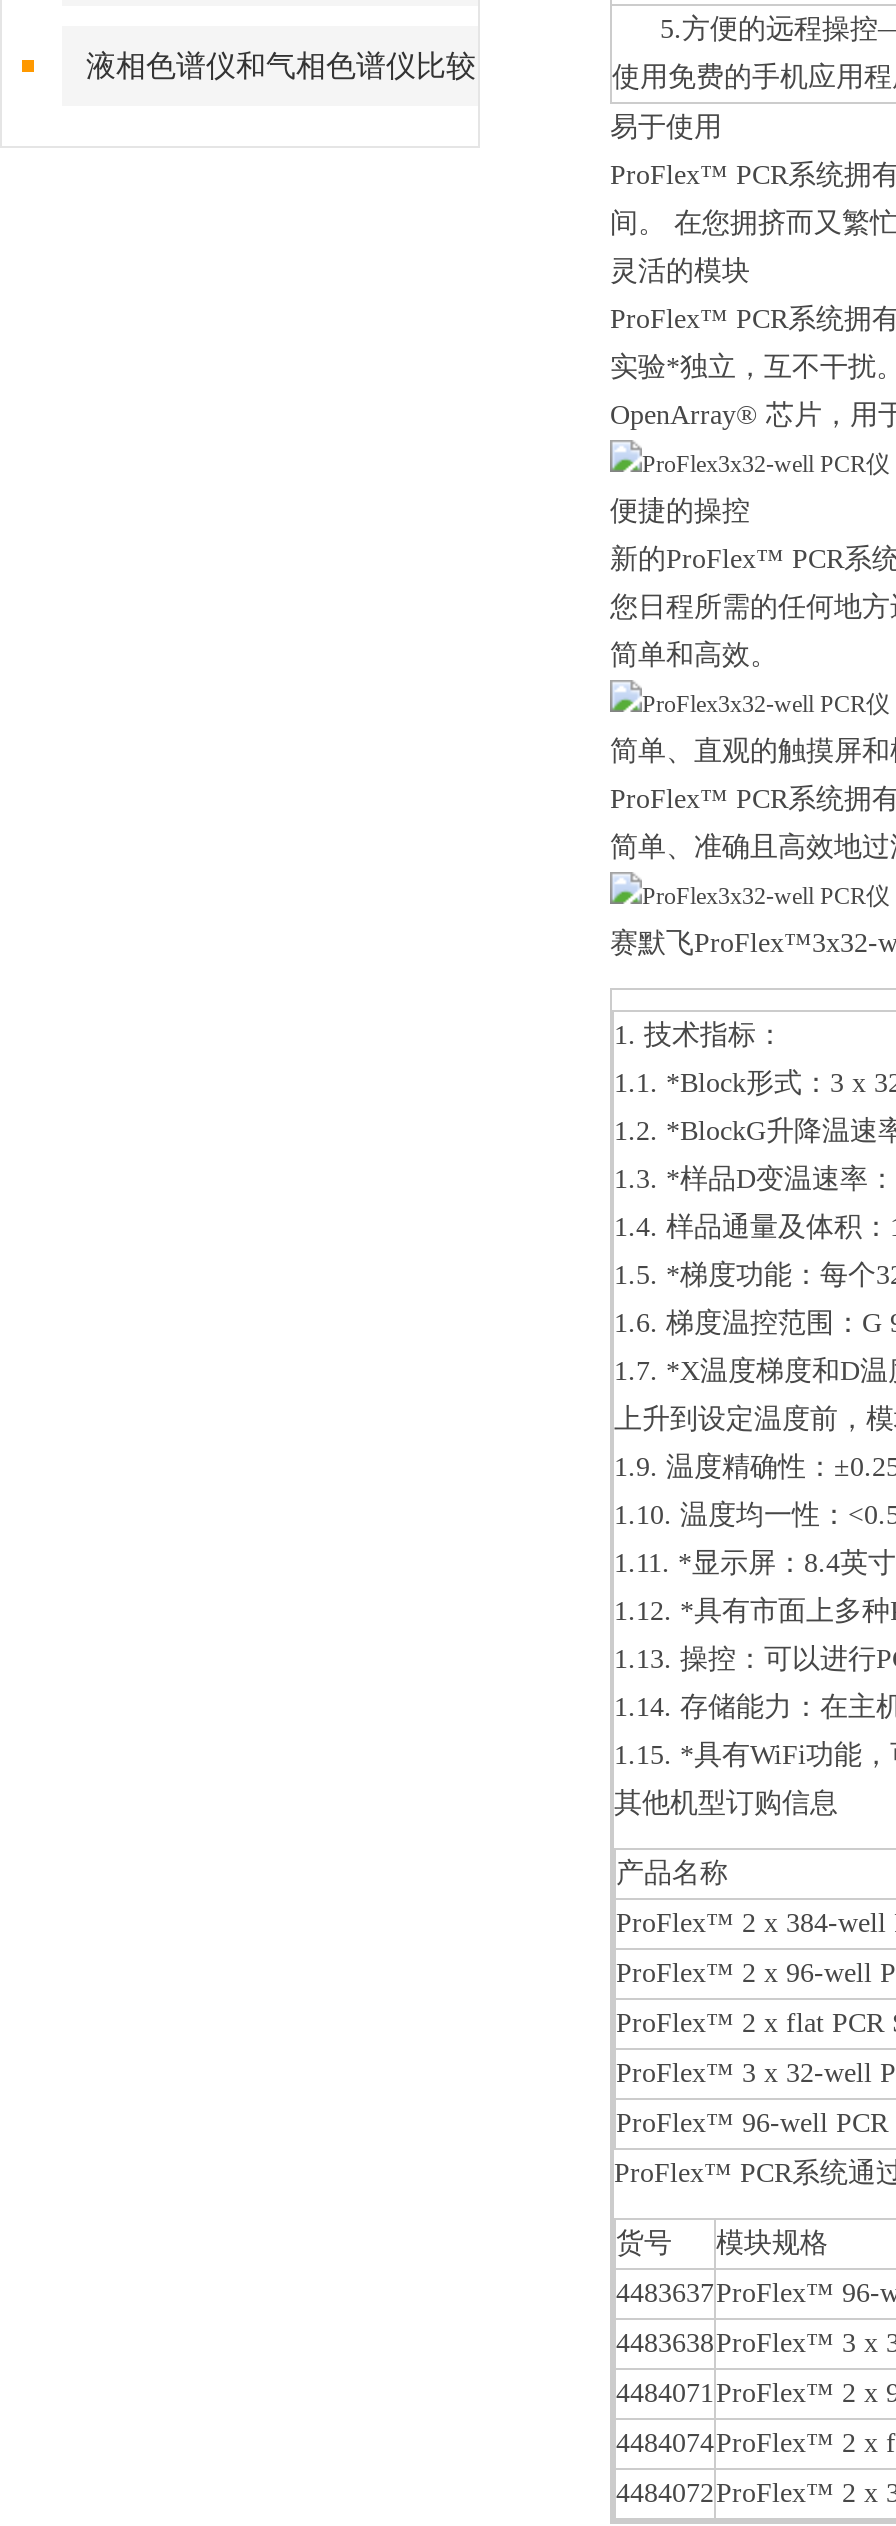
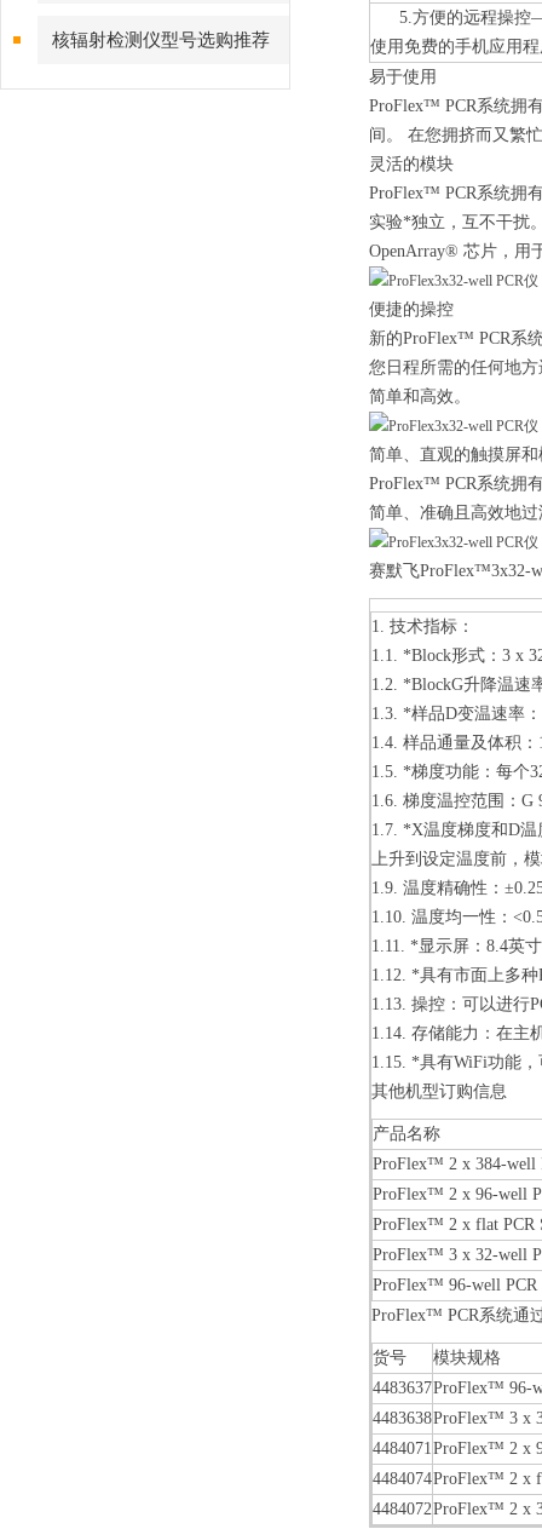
- 液相色谱仪和气相色谱仪比较
+ 核辐射检测仪型号选购推荐
